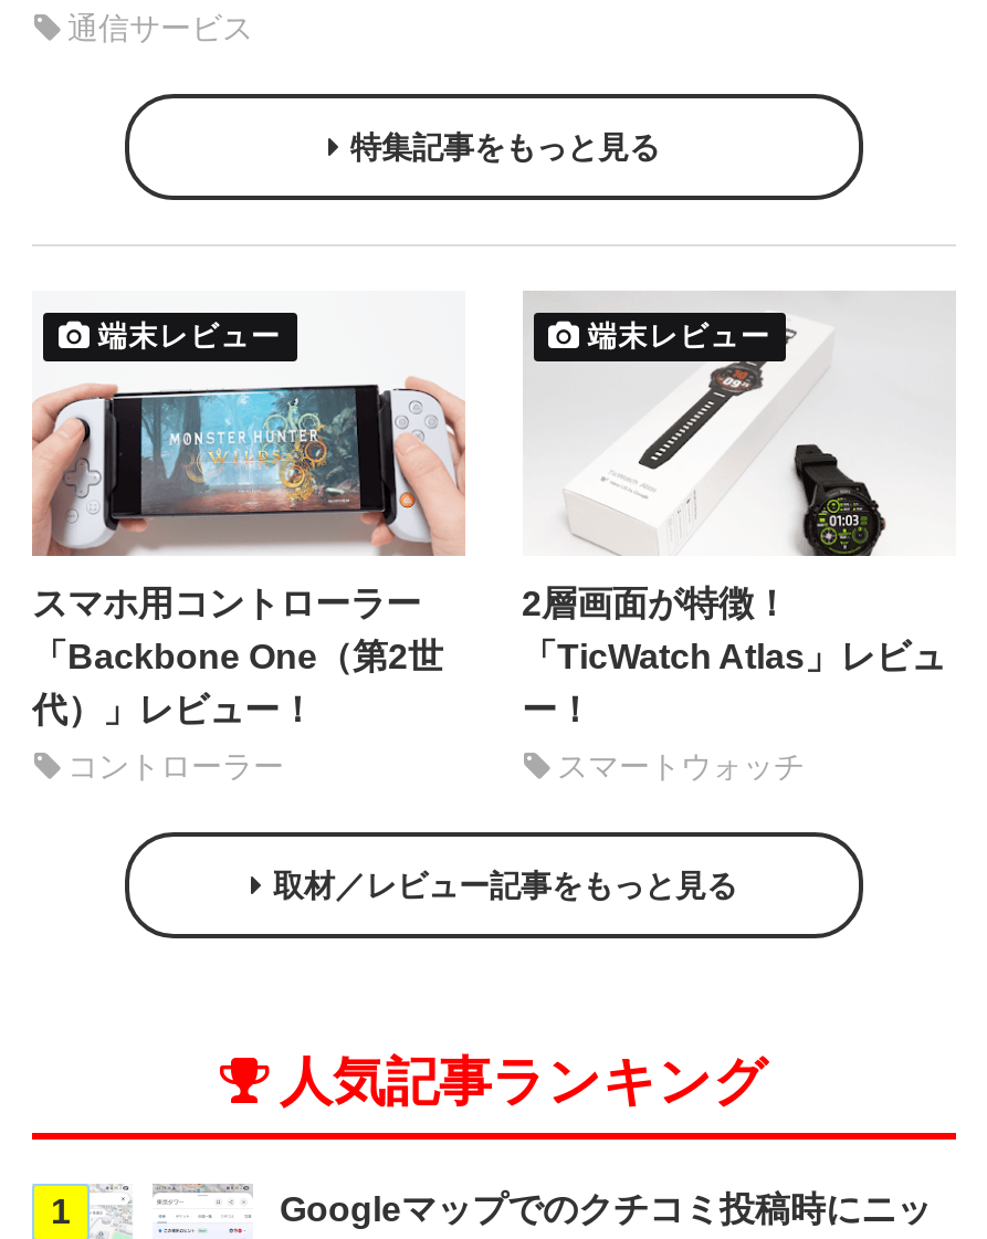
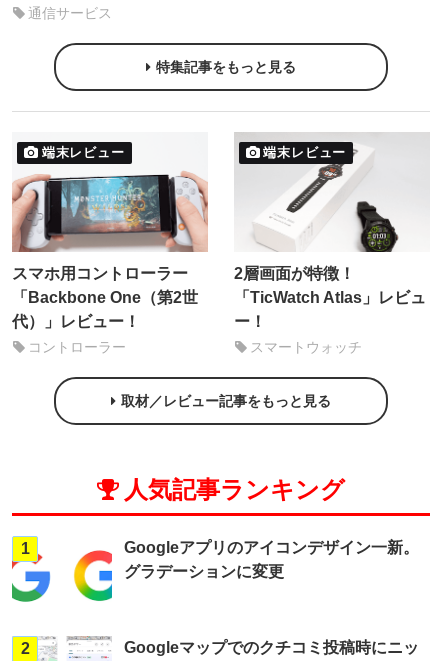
+ [image]
+ Googleアプリのアイコンデザイン一新。
+ グラデーションに変更

+ [image]
+ 2
